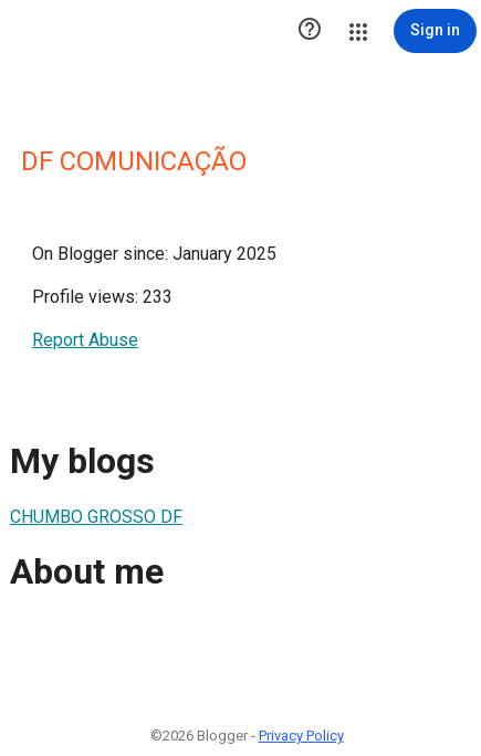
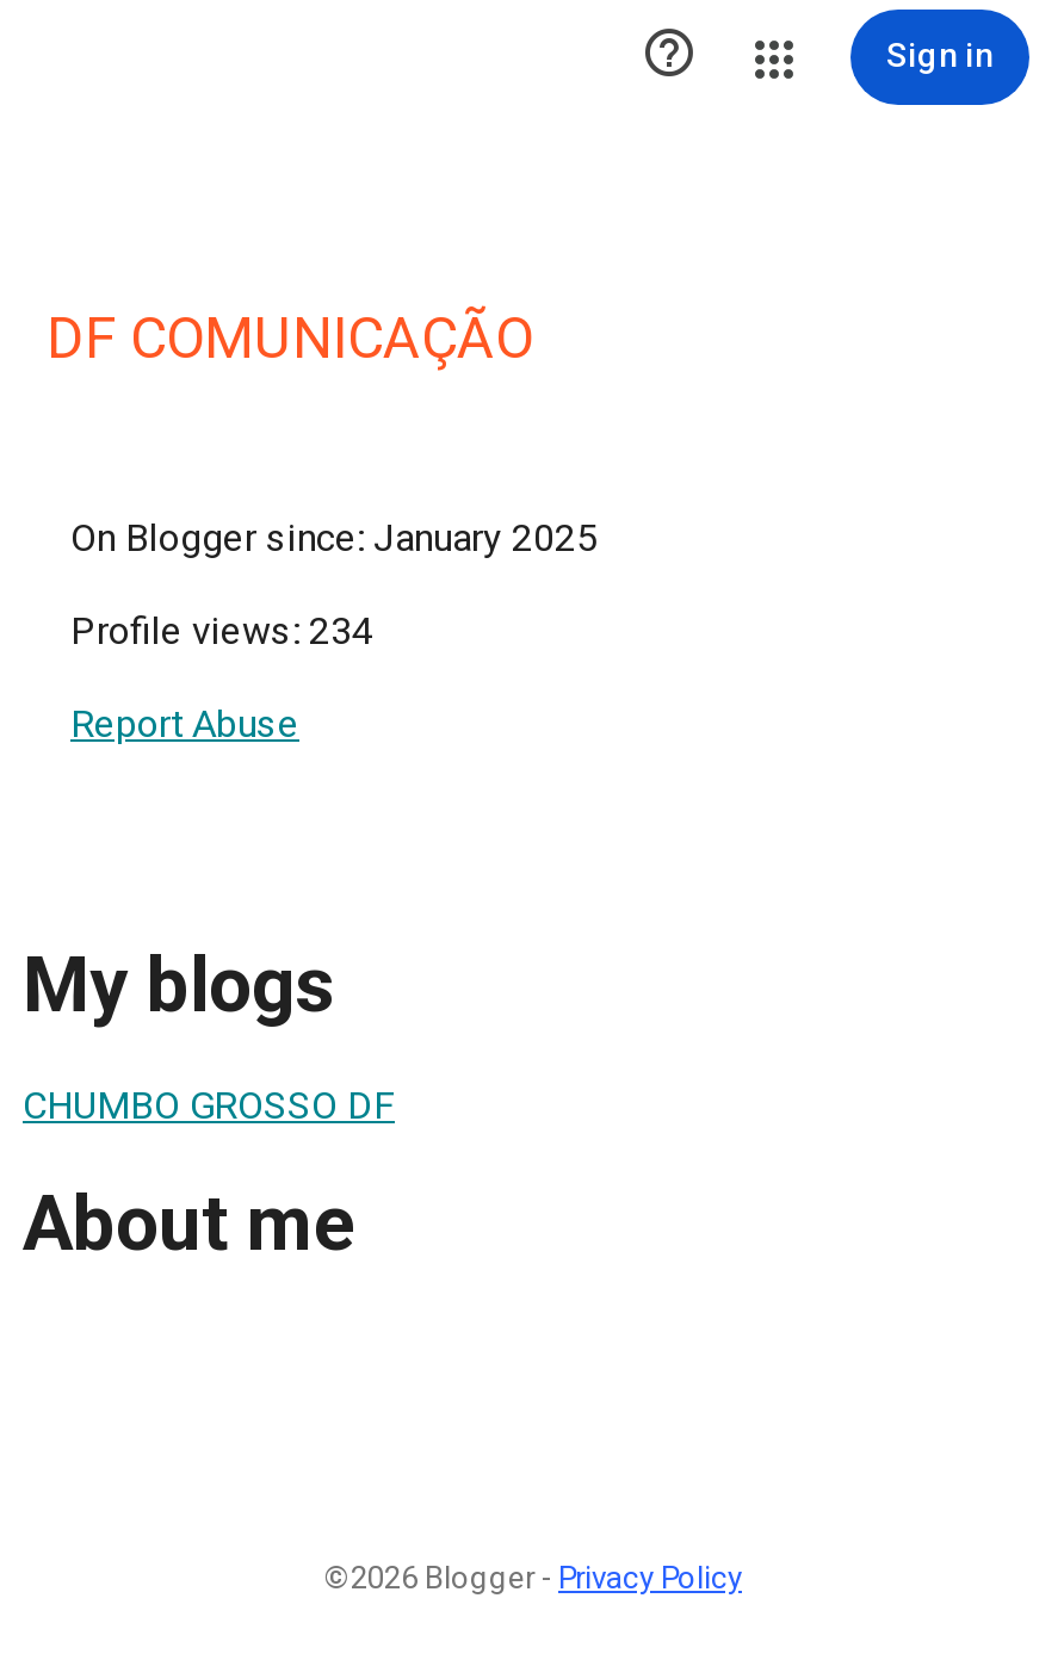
- Profile views: 233
+ Profile views: 234
